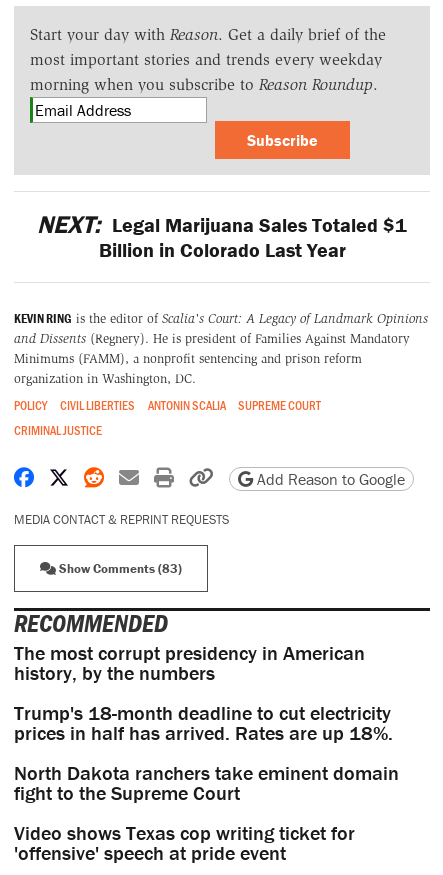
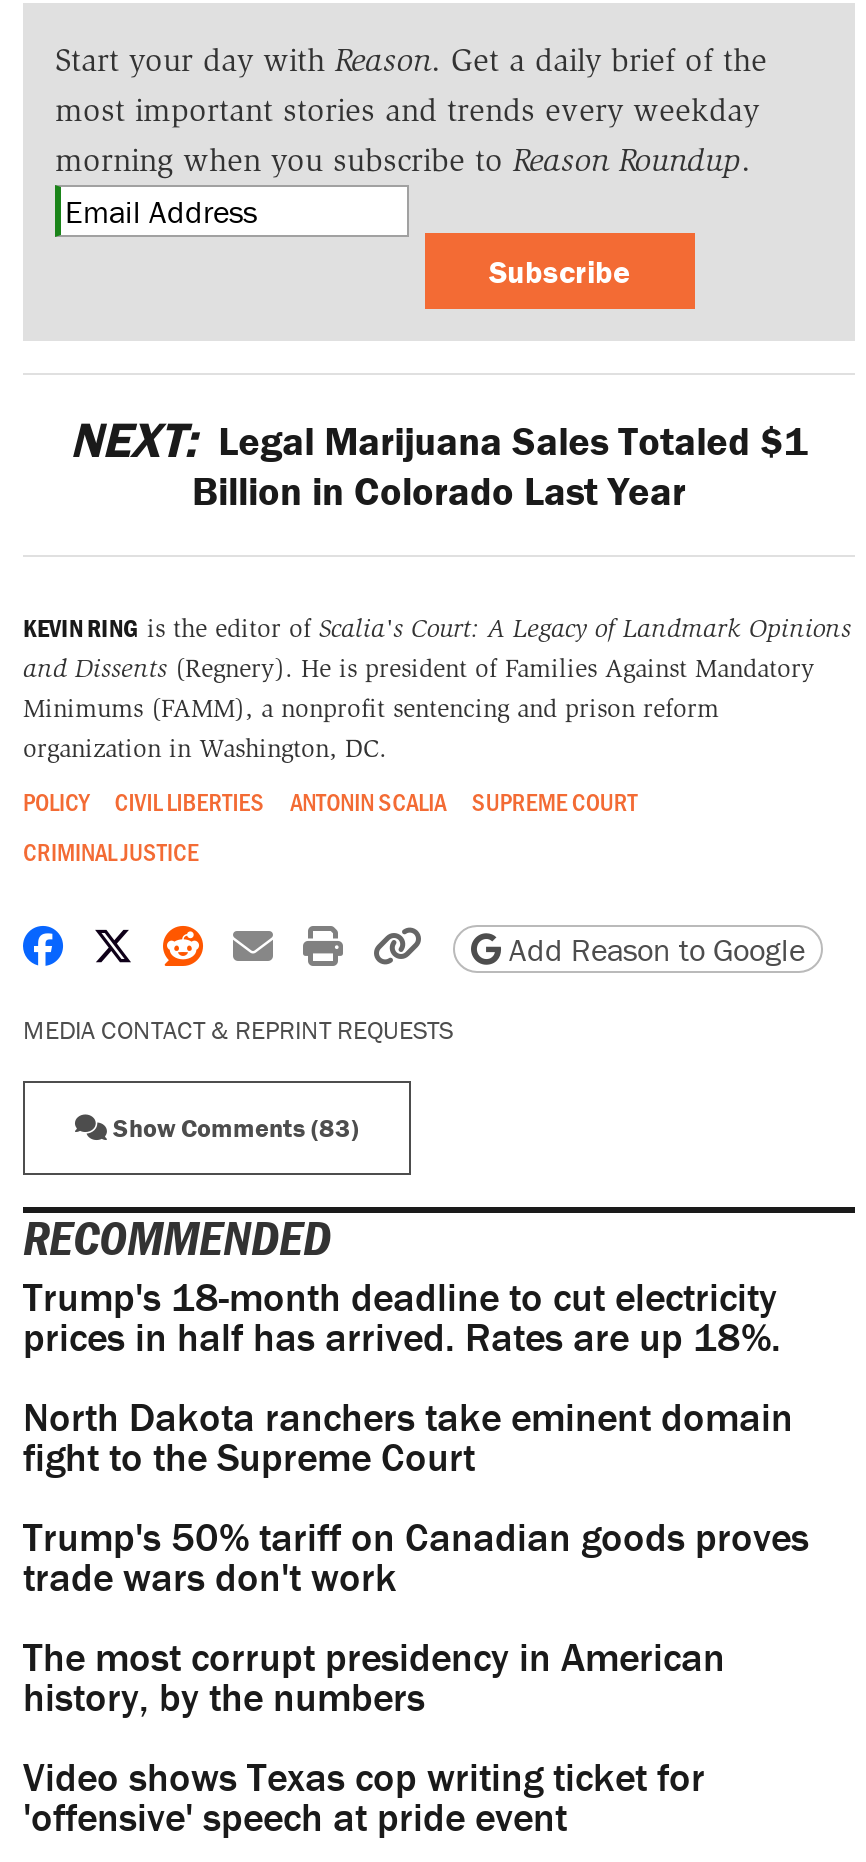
moved down: The most corrupt presidency in American | history, by the numbers

moved up: Trump's 18-month deadline to cut electricity | prices in half has arrived. Rates are up 18%. | North Dakota ranchers take eminent domain | fight to the Supreme Court

+ Trump's 50% tariff on Canadian goods proves
+ trade wars don't work
